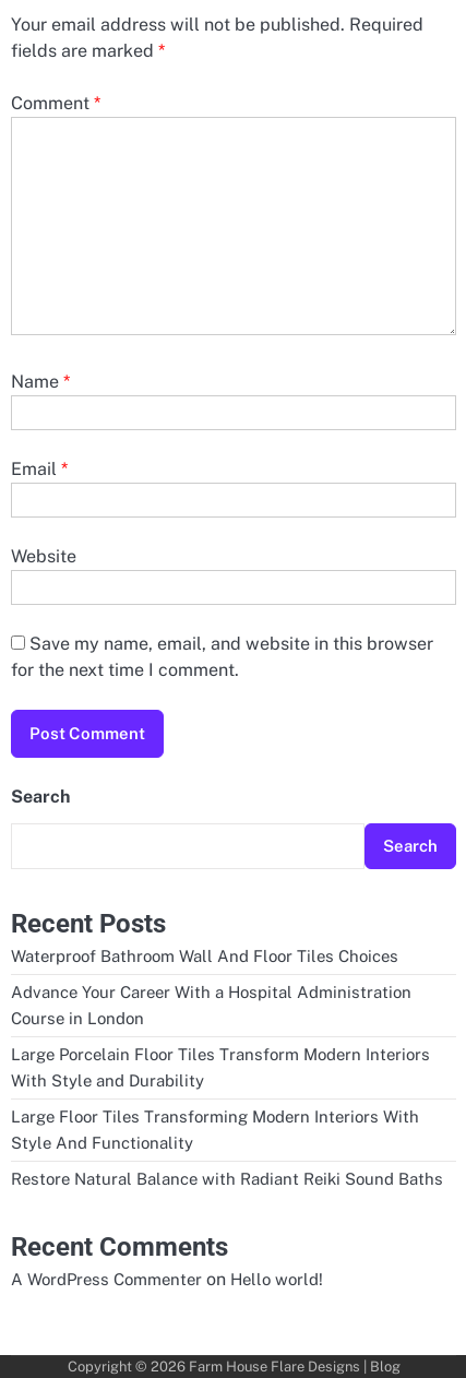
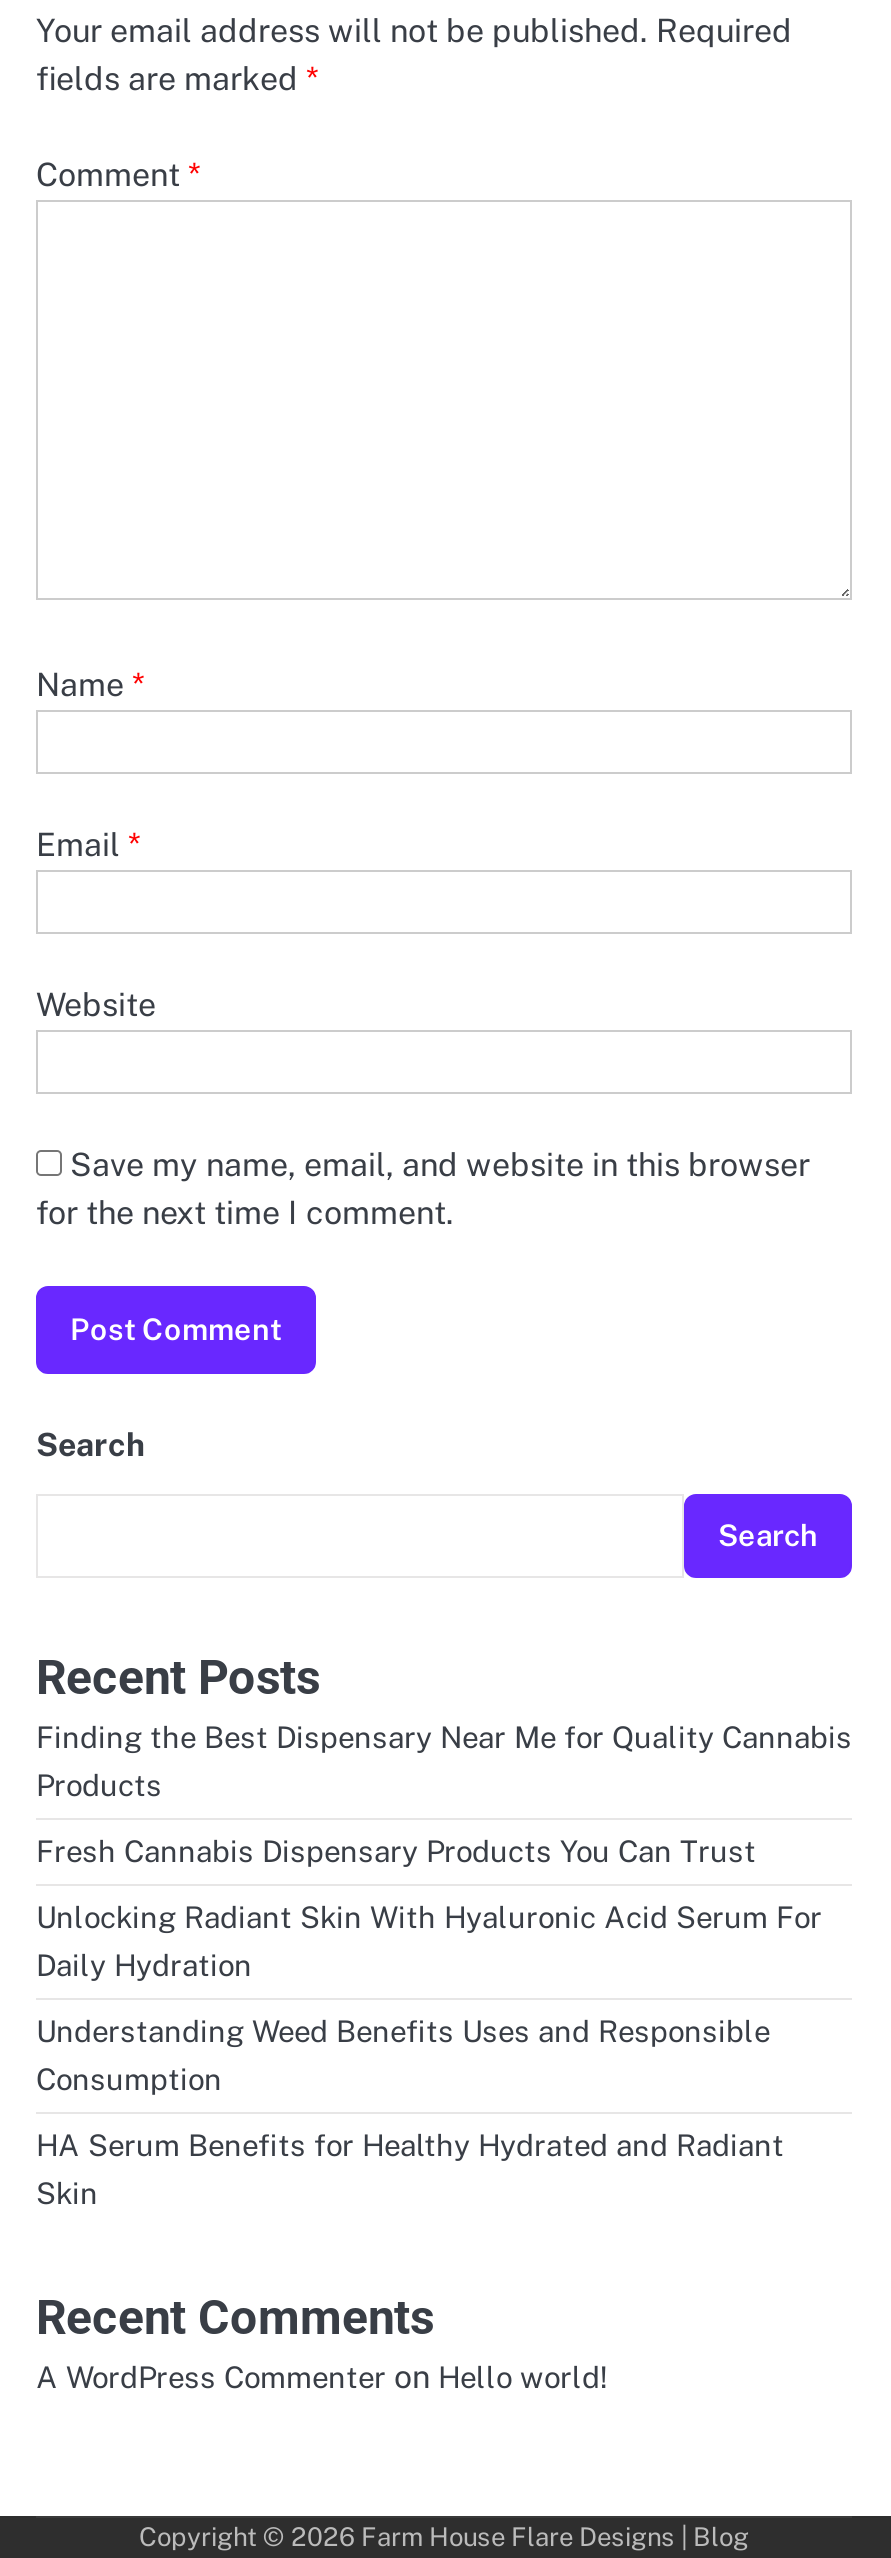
- Waterproof Bathroom Wall And Floor Tiles Choices
+ Finding the Best Dispensary Near Me for Quality Cannabis
+ Products

- Advance Your Career With a Hospital Administration
- Course in London
+ Fresh Cannabis Dispensary Products You Can Trust

- Large Porcelain Floor Tiles Transform Modern Interiors
- With Style and Durability
+ Unlocking Radiant Skin With Hyaluronic Acid Serum For
+ Daily Hydration

- Large Floor Tiles Transforming Modern Interiors With
- Style And Functionality
+ Understanding Weed Benefits Uses and Responsible
+ Consumption

- Restore Natural Balance with Radiant Reiki Sound Baths
+ HA Serum Benefits for Healthy Hydrated and Radiant
+ Skin
